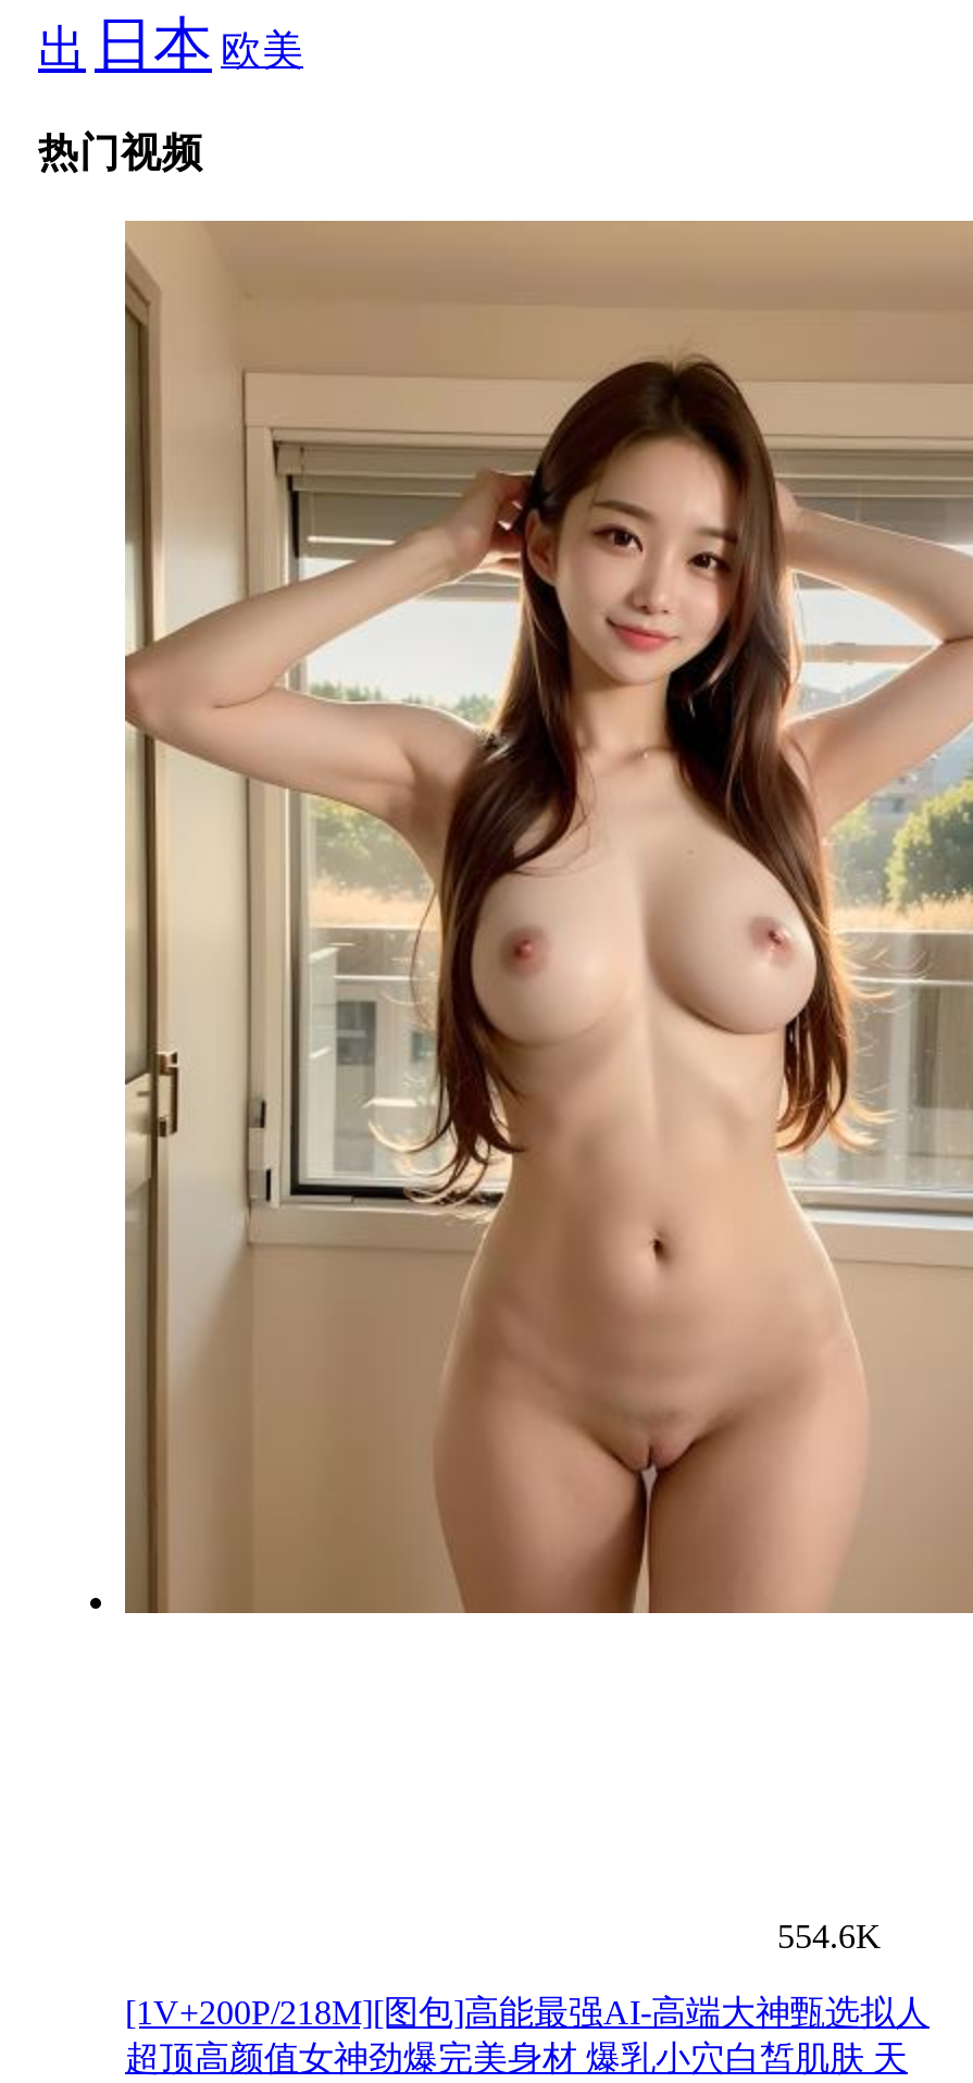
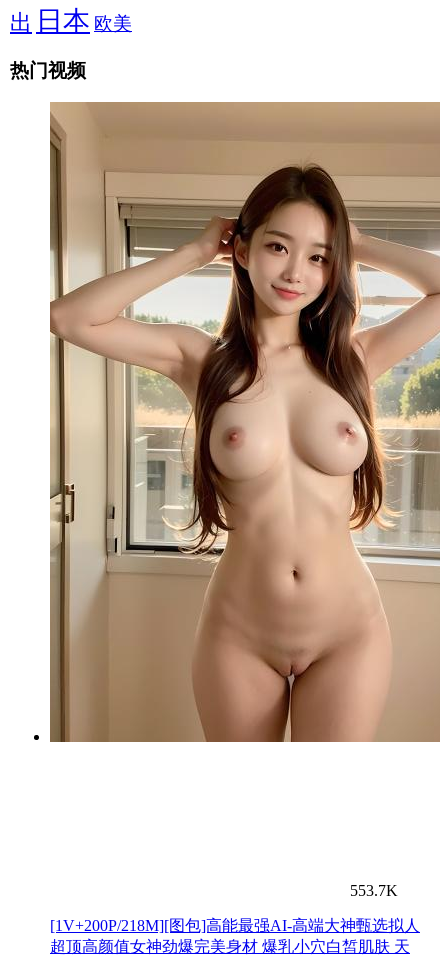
- 554.6K
+ 553.7K
